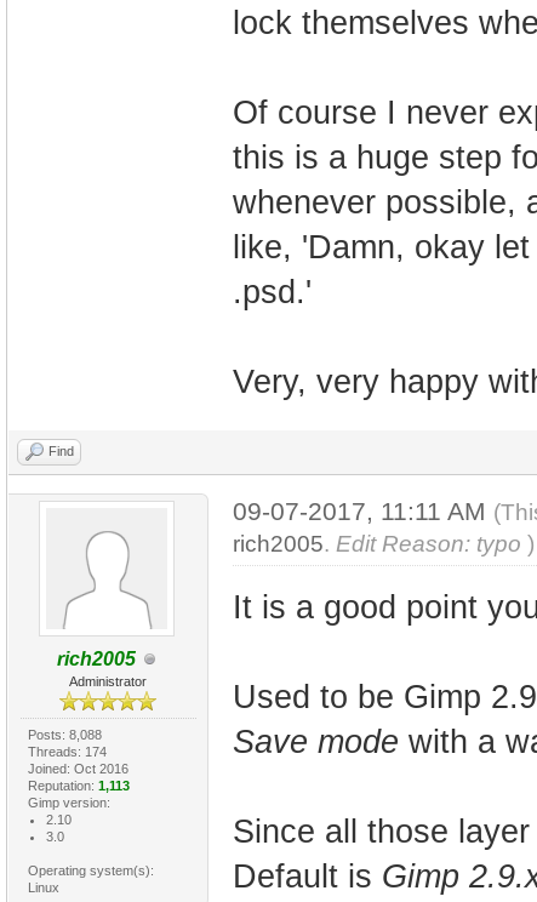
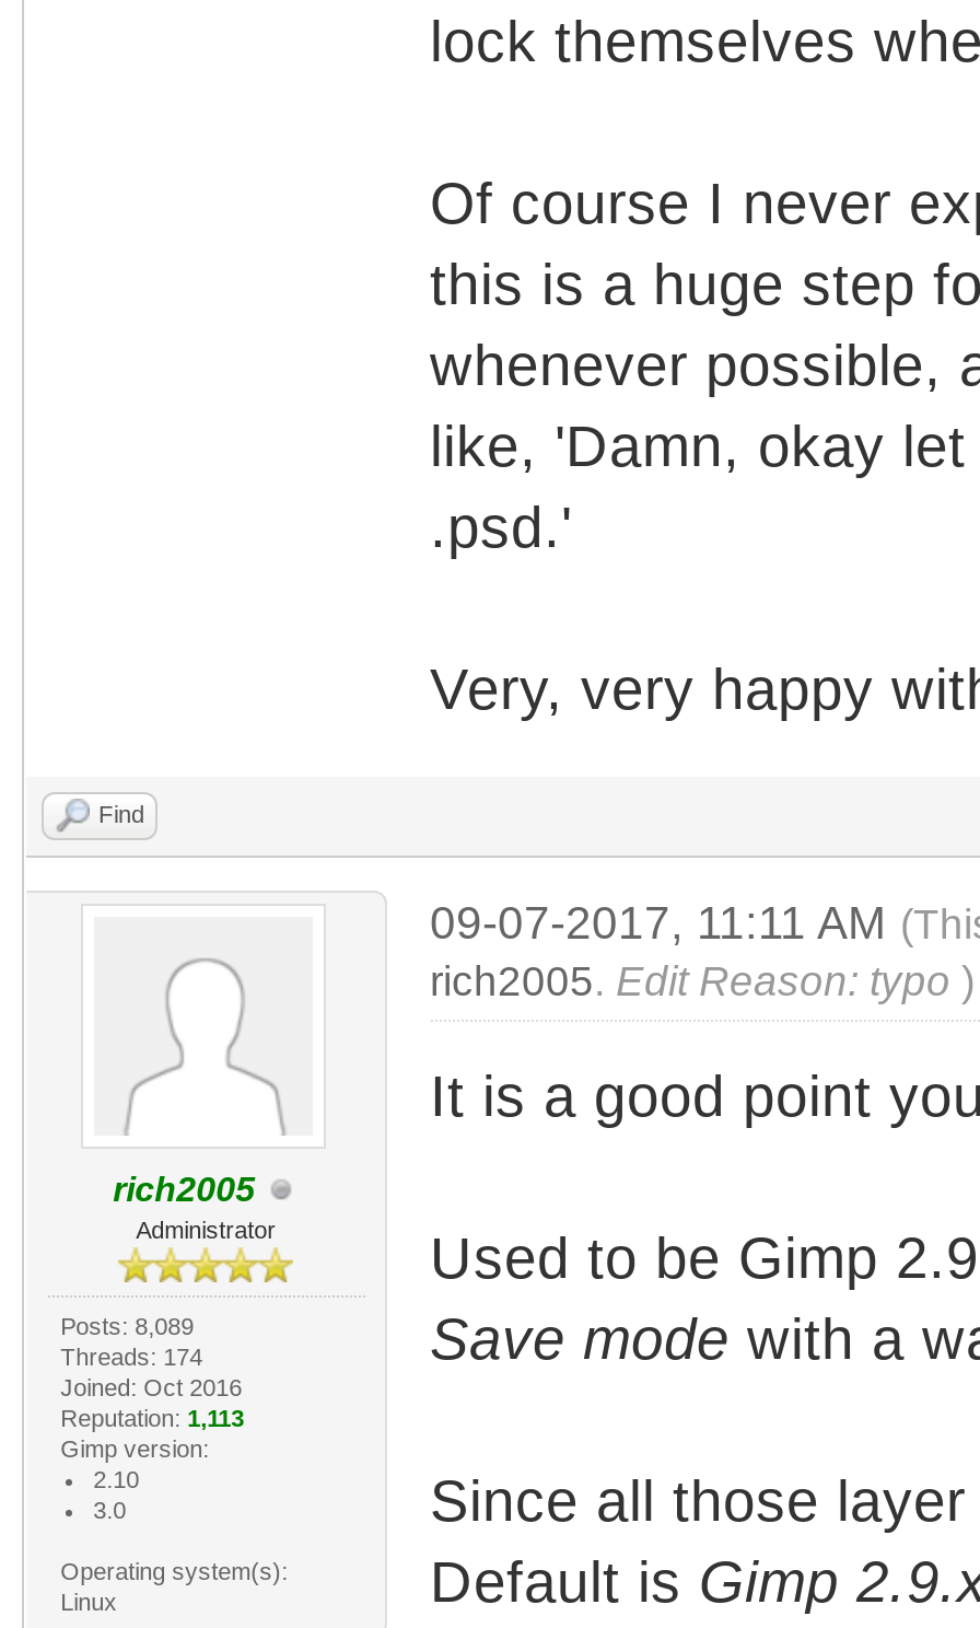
- Posts: 8,088
+ Posts: 8,089
